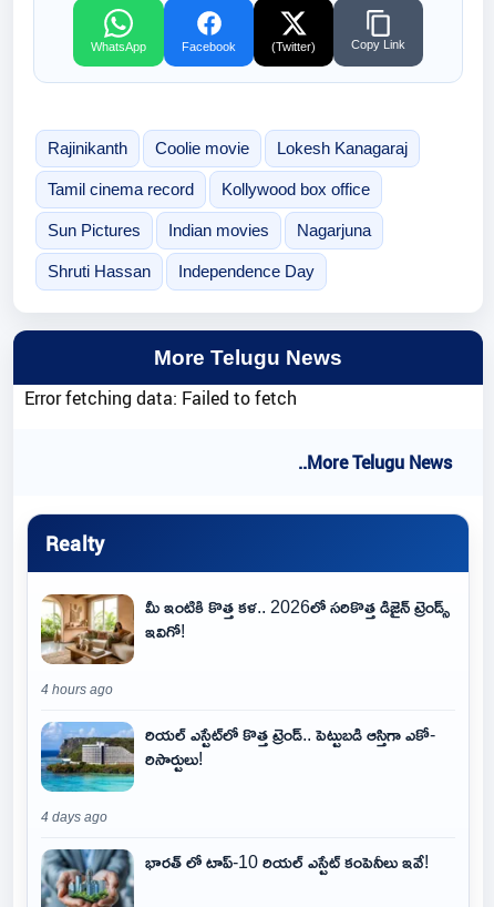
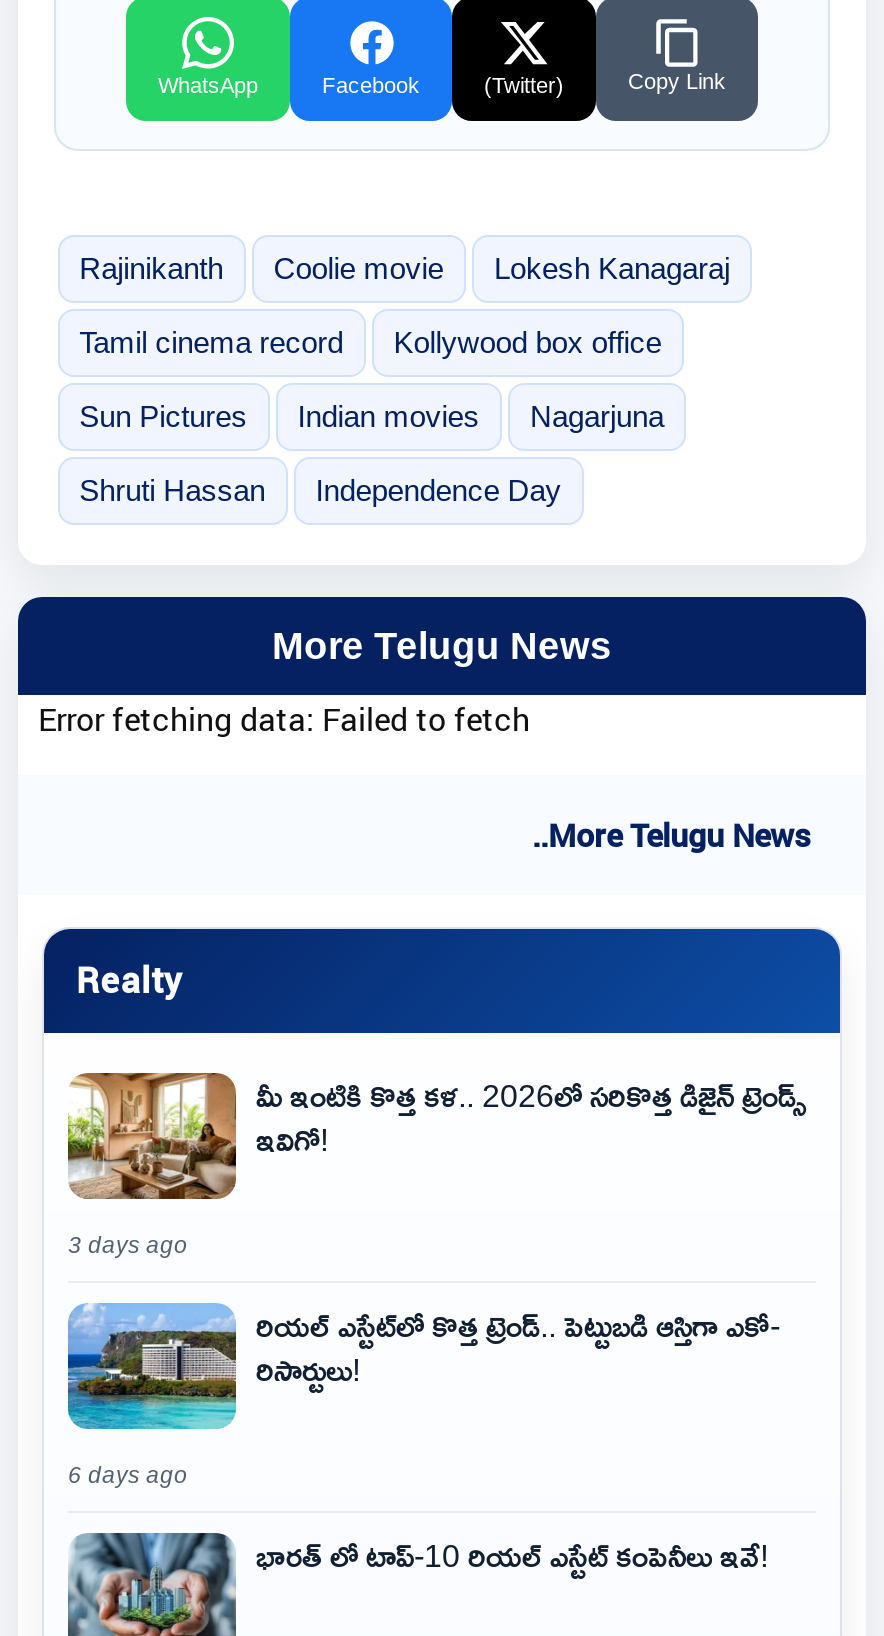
- 4 hours ago
+ 3 days ago

- 4 days ago
+ 6 days ago
